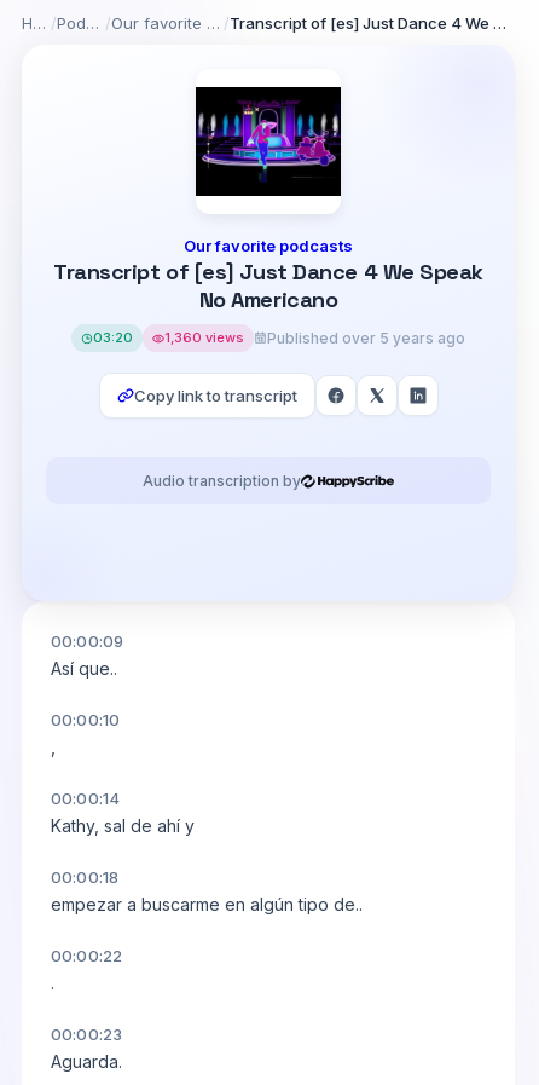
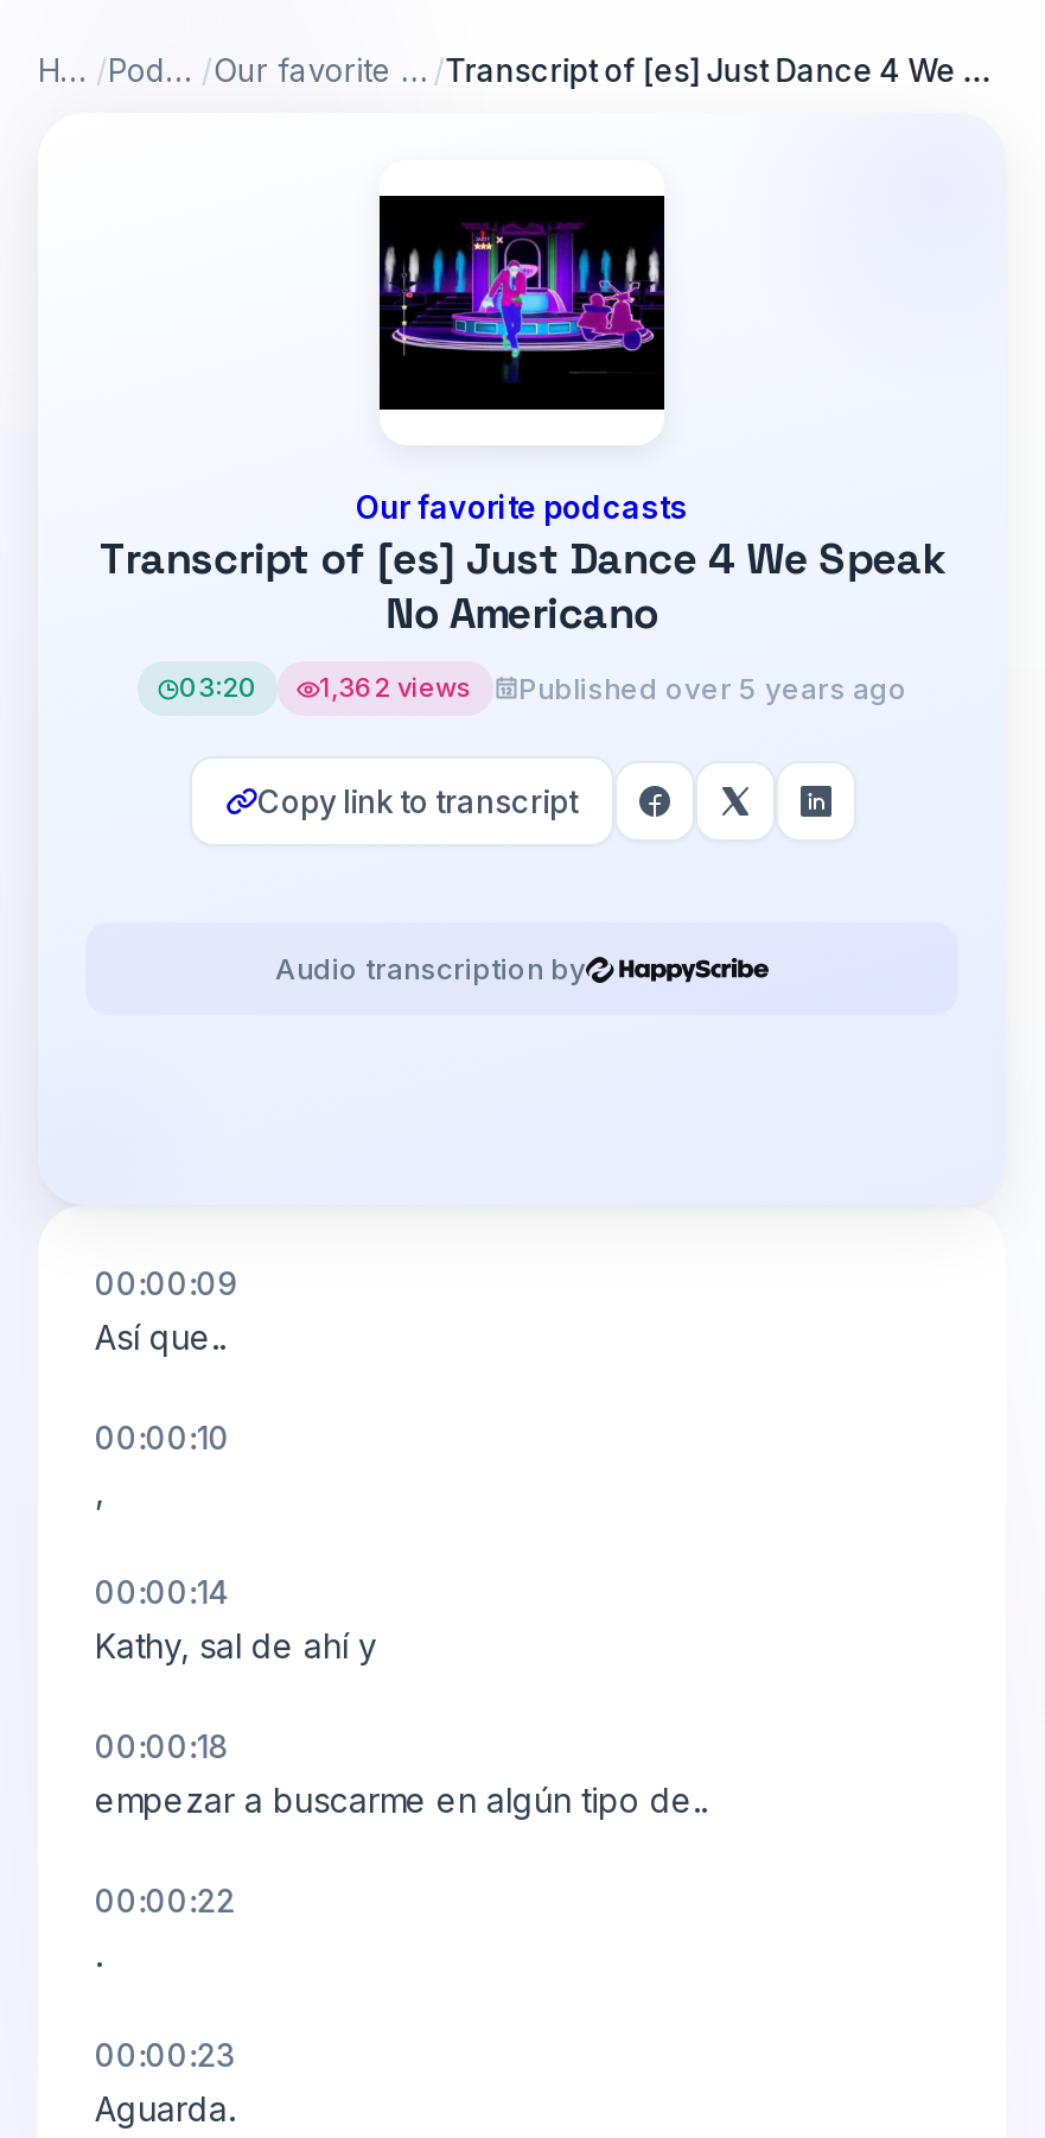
- 03:20 1,360 views Published over 5 years ago
+ 03:20 1,362 views Published over 5 years ago
